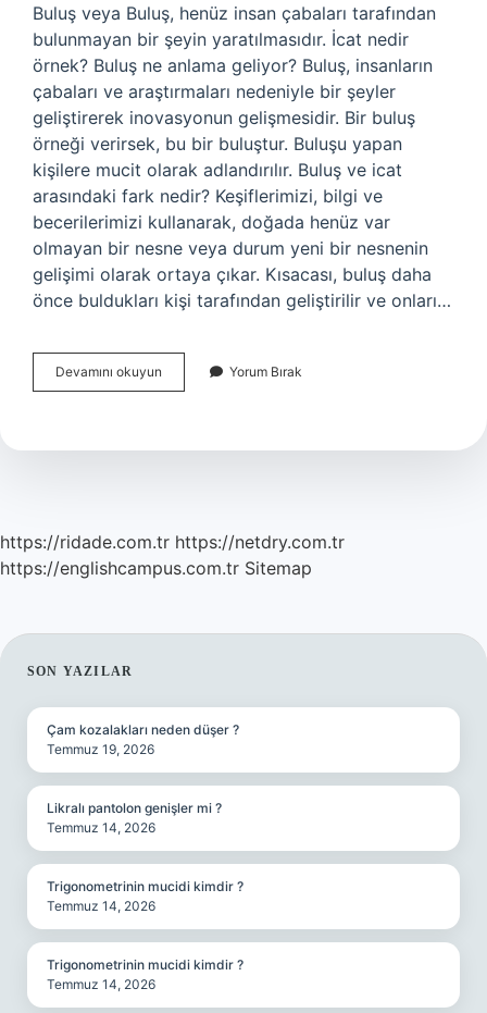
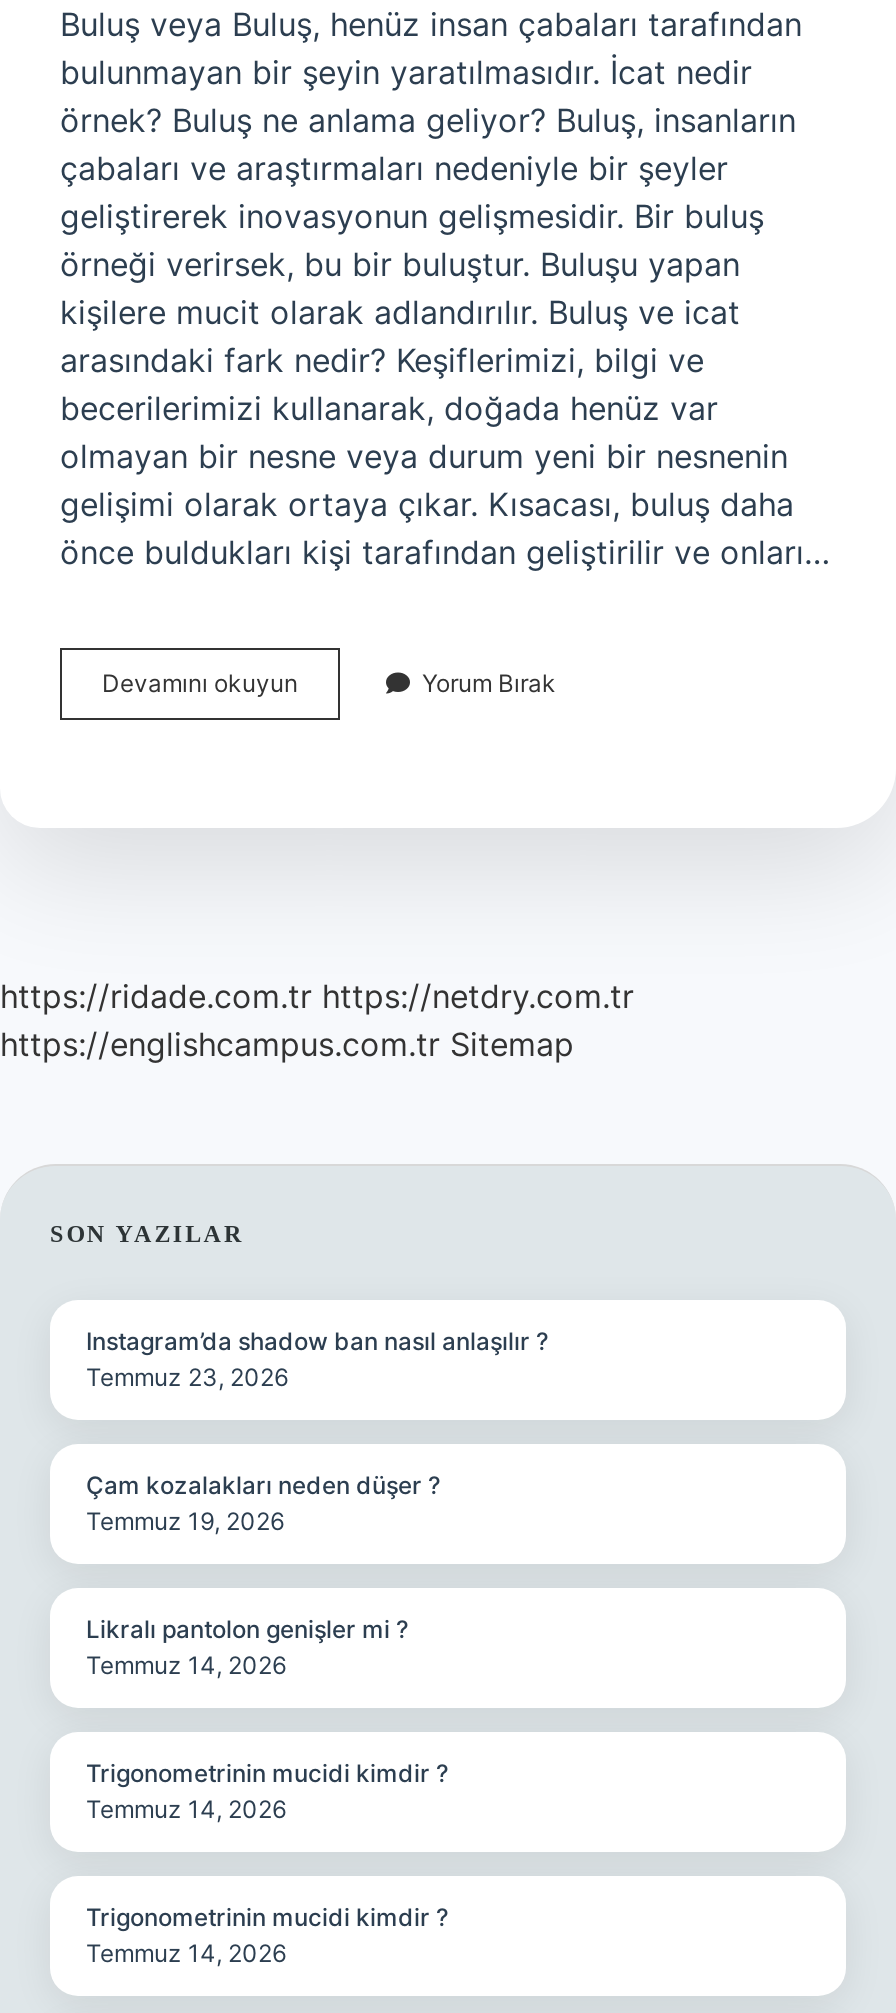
+ Instagram’da shadow ban nasıl anlaşılır ?
+ Temmuz 23, 2026
